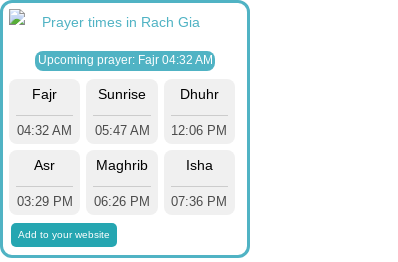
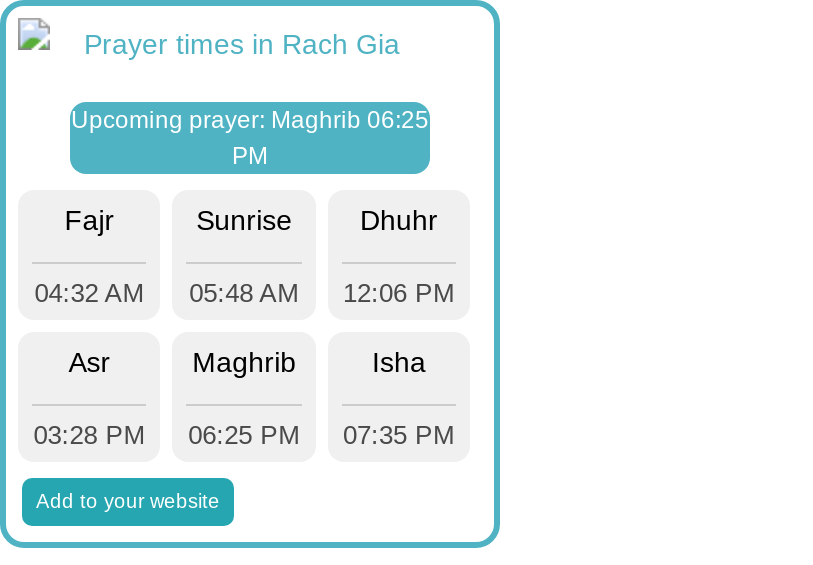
- Upcoming prayer: Fajr 04:32 AM
+ Upcoming prayer: Maghrib 06:25
+ PM

- 04:32 AM 05:47 AM 12:06 PM
+ 04:32 AM 05:48 AM 12:06 PM

- 03:29 PM
+ 03:28 PM

- 06:26 PM
+ 06:25 PM

- 07:36 PM
+ 07:35 PM
